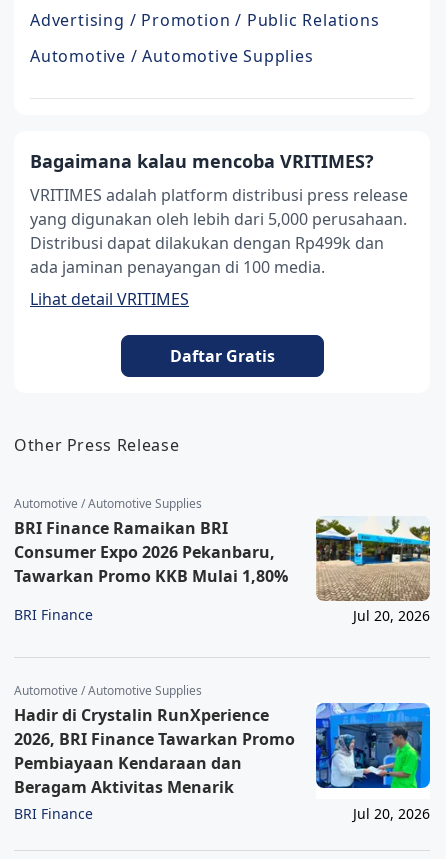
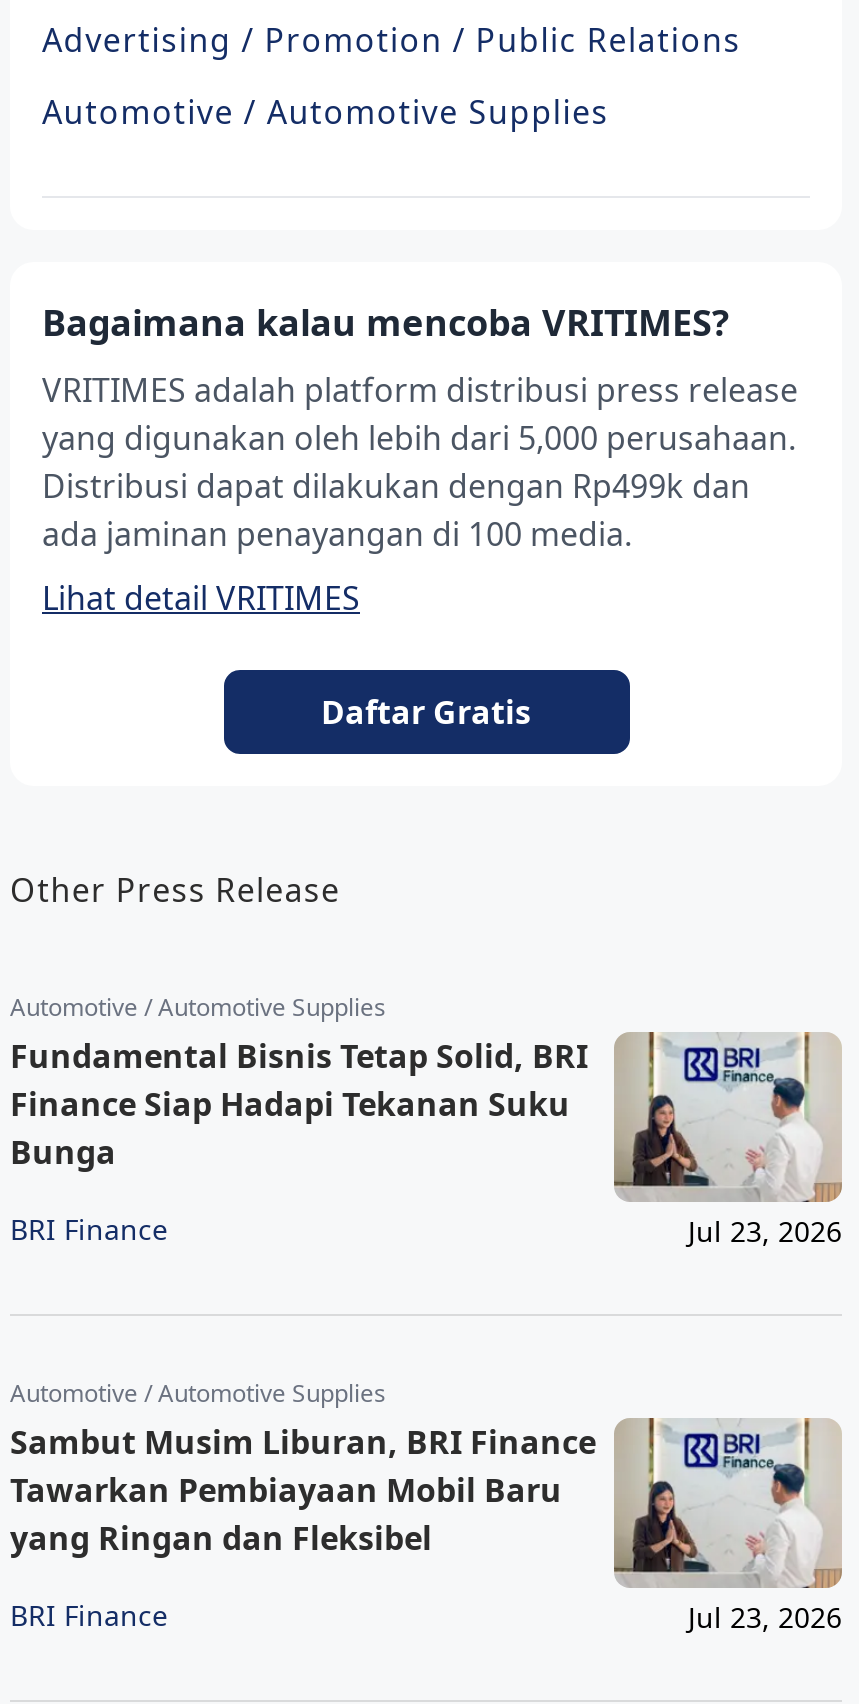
- BRI Finance Ramaikan BRI
- Consumer Expo 2026 Pekanbaru,
- Tawarkan Promo KKB Mulai 1,80%
+ Fundamental Bisnis Tetap Solid, BRI
+ Finance Siap Hadapi Tekanan Suku
+ Bunga

- [image]
- Jul 20, 2026
+ [image]
+ Jul 23, 2026

- Hadir di Crystalin RunXperience
- 2026, BRI Finance Tawarkan Promo
- Pembiayaan Kendaraan dan
- Beragam Aktivitas Menarik
+ Sambut Musim Liburan, BRI Finance
+ Tawarkan Pembiayaan Mobil Baru
+ yang Ringan dan Fleksibel

- [image]
- Jul 20, 2026
+ [image]
+ Jul 23, 2026
